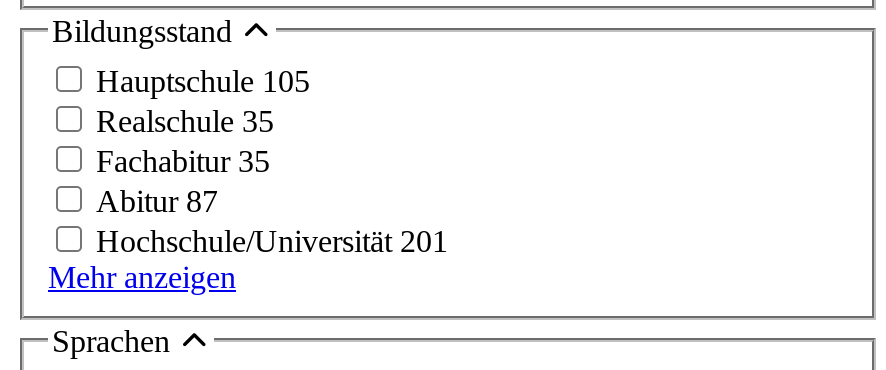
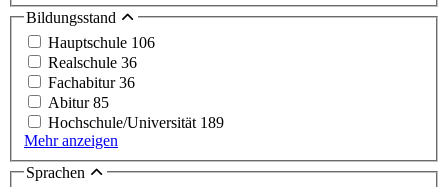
- Hauptschule 105
+ Hauptschule 106

- Realschule 35
+ Realschule 36

- Fachabitur 35
+ Fachabitur 36

- Abitur 87
+ Abitur 85

- Hochschule/Universität 201
+ Hochschule/Universität 189
